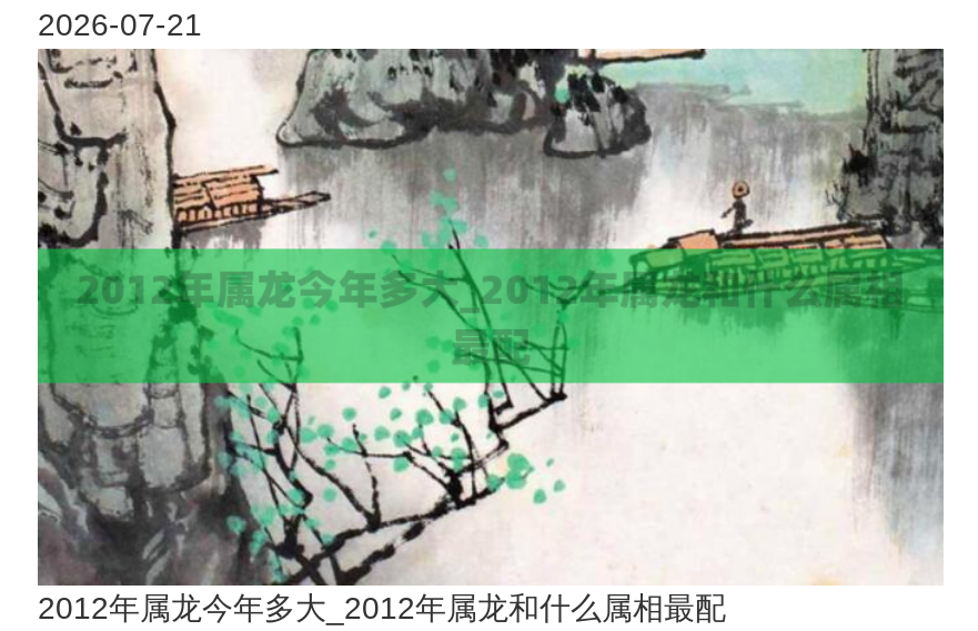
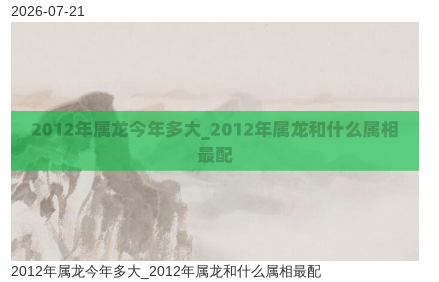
- [image]
+ [image]
